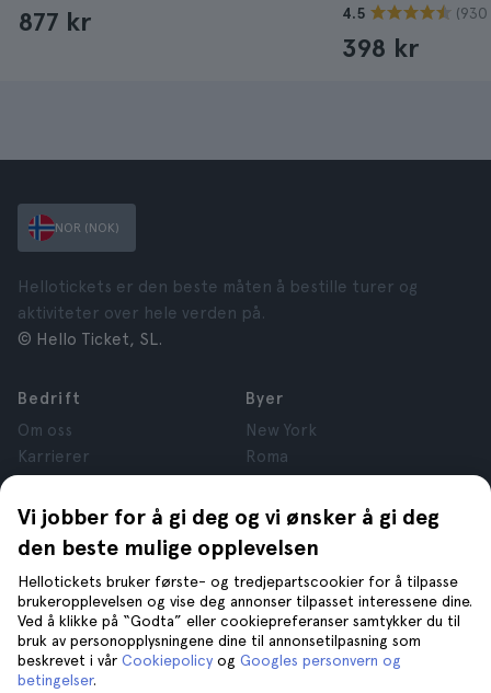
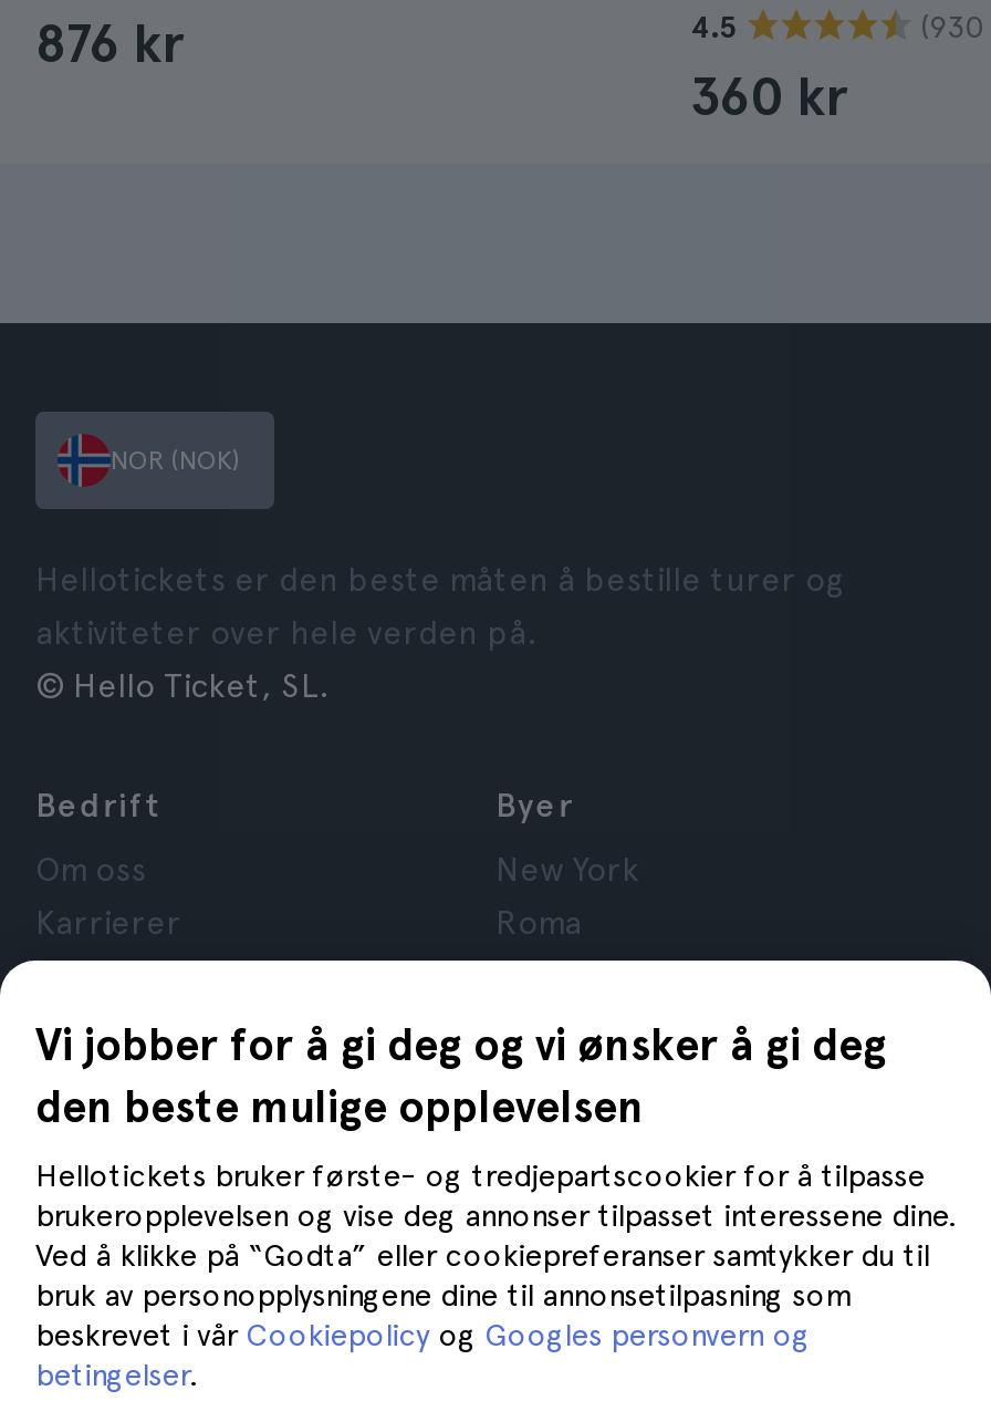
- 877 kr
+ 876 kr

- 398 kr
+ 360 kr
